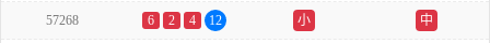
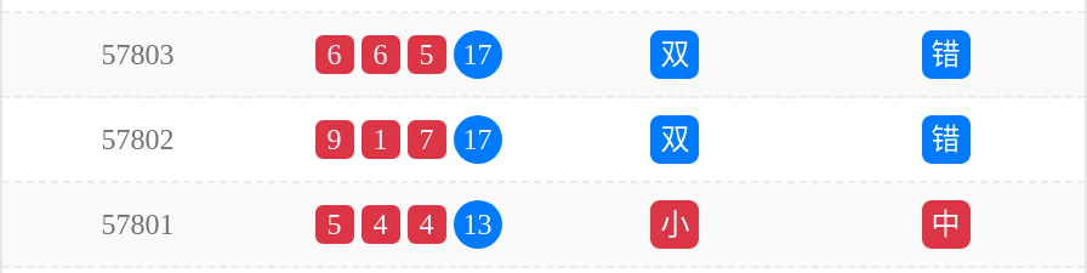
- 57268
+ 57803

- 2
+ 6
+ 5
+ 17
+ 双
+ 错
+ 57802
+ 9
+ 1
+ 7
+ 17
+ 双
+ 错
+ 57801
+ 5

- 12
+ 4
+ 13
